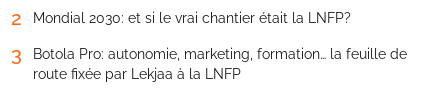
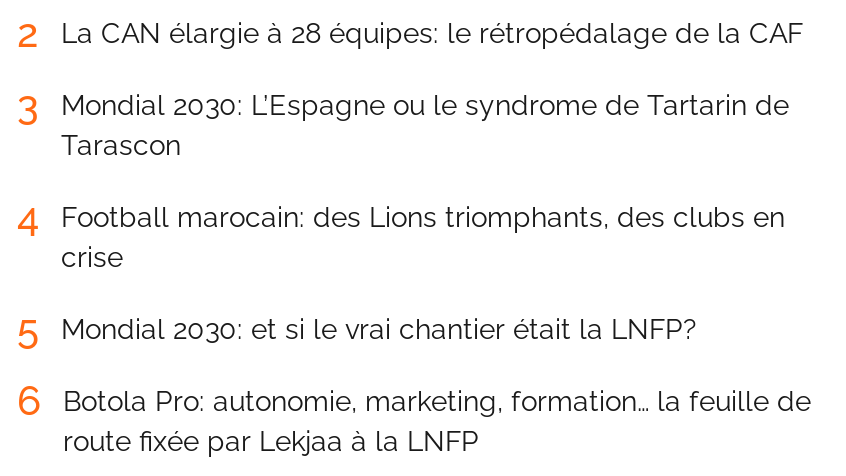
+ La CAN élargie à 28 équipes: le rétropédalage de la CAF
+ 3
+ Mondial 2030: L’Espagne ou le syndrome de Tartarin de
+ Tarascon
+ 4
+ Football marocain: des Lions triomphants, des clubs en
+ crise
+ 5

- 3 Botola Pro: autonomie, marketing, formation… la feuille de
+ 6 Botola Pro: autonomie, marketing, formation… la feuille de
